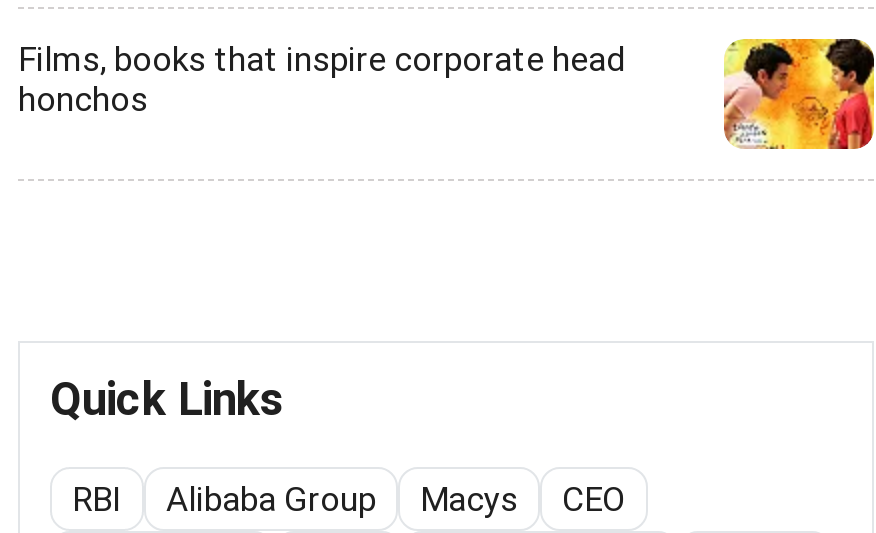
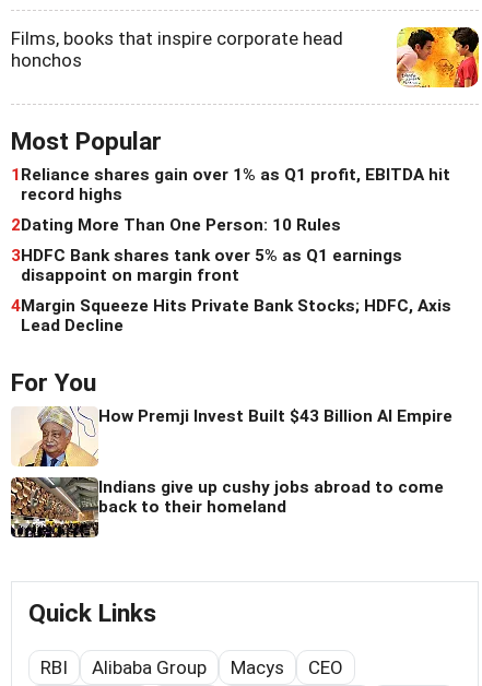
+ [image]
+ Indians give up cushy jobs abroad to come
+ back to their homeland

+ [image]
+ Most Popular
+ 1 Reliance shares gain over 1% as Q1 profit, EBITDA hit
+ record highs
+ 2Dating More Than One Person: 10 Rules
+ 3HDFC Bank shares tank over 5% as Q1 earnings
+ disappoint on margin front
+ 4Margin Squeeze Hits Private Bank Stocks; HDFC, Axis
+ Lead Decline
+ For You
+ How Premji Invest Built $43 Billion AI Empire
